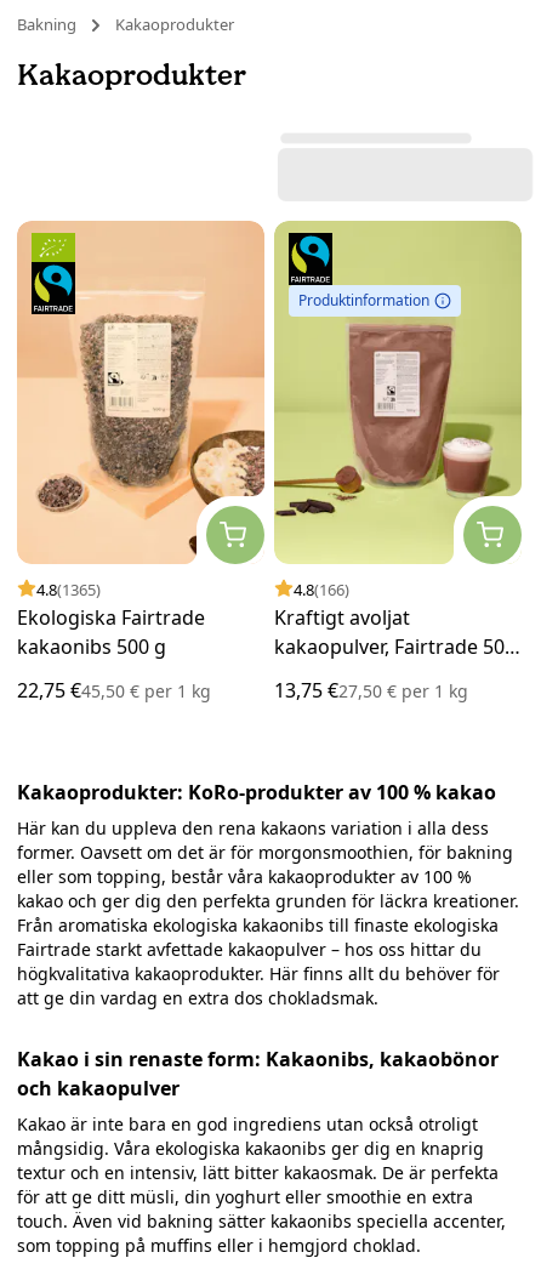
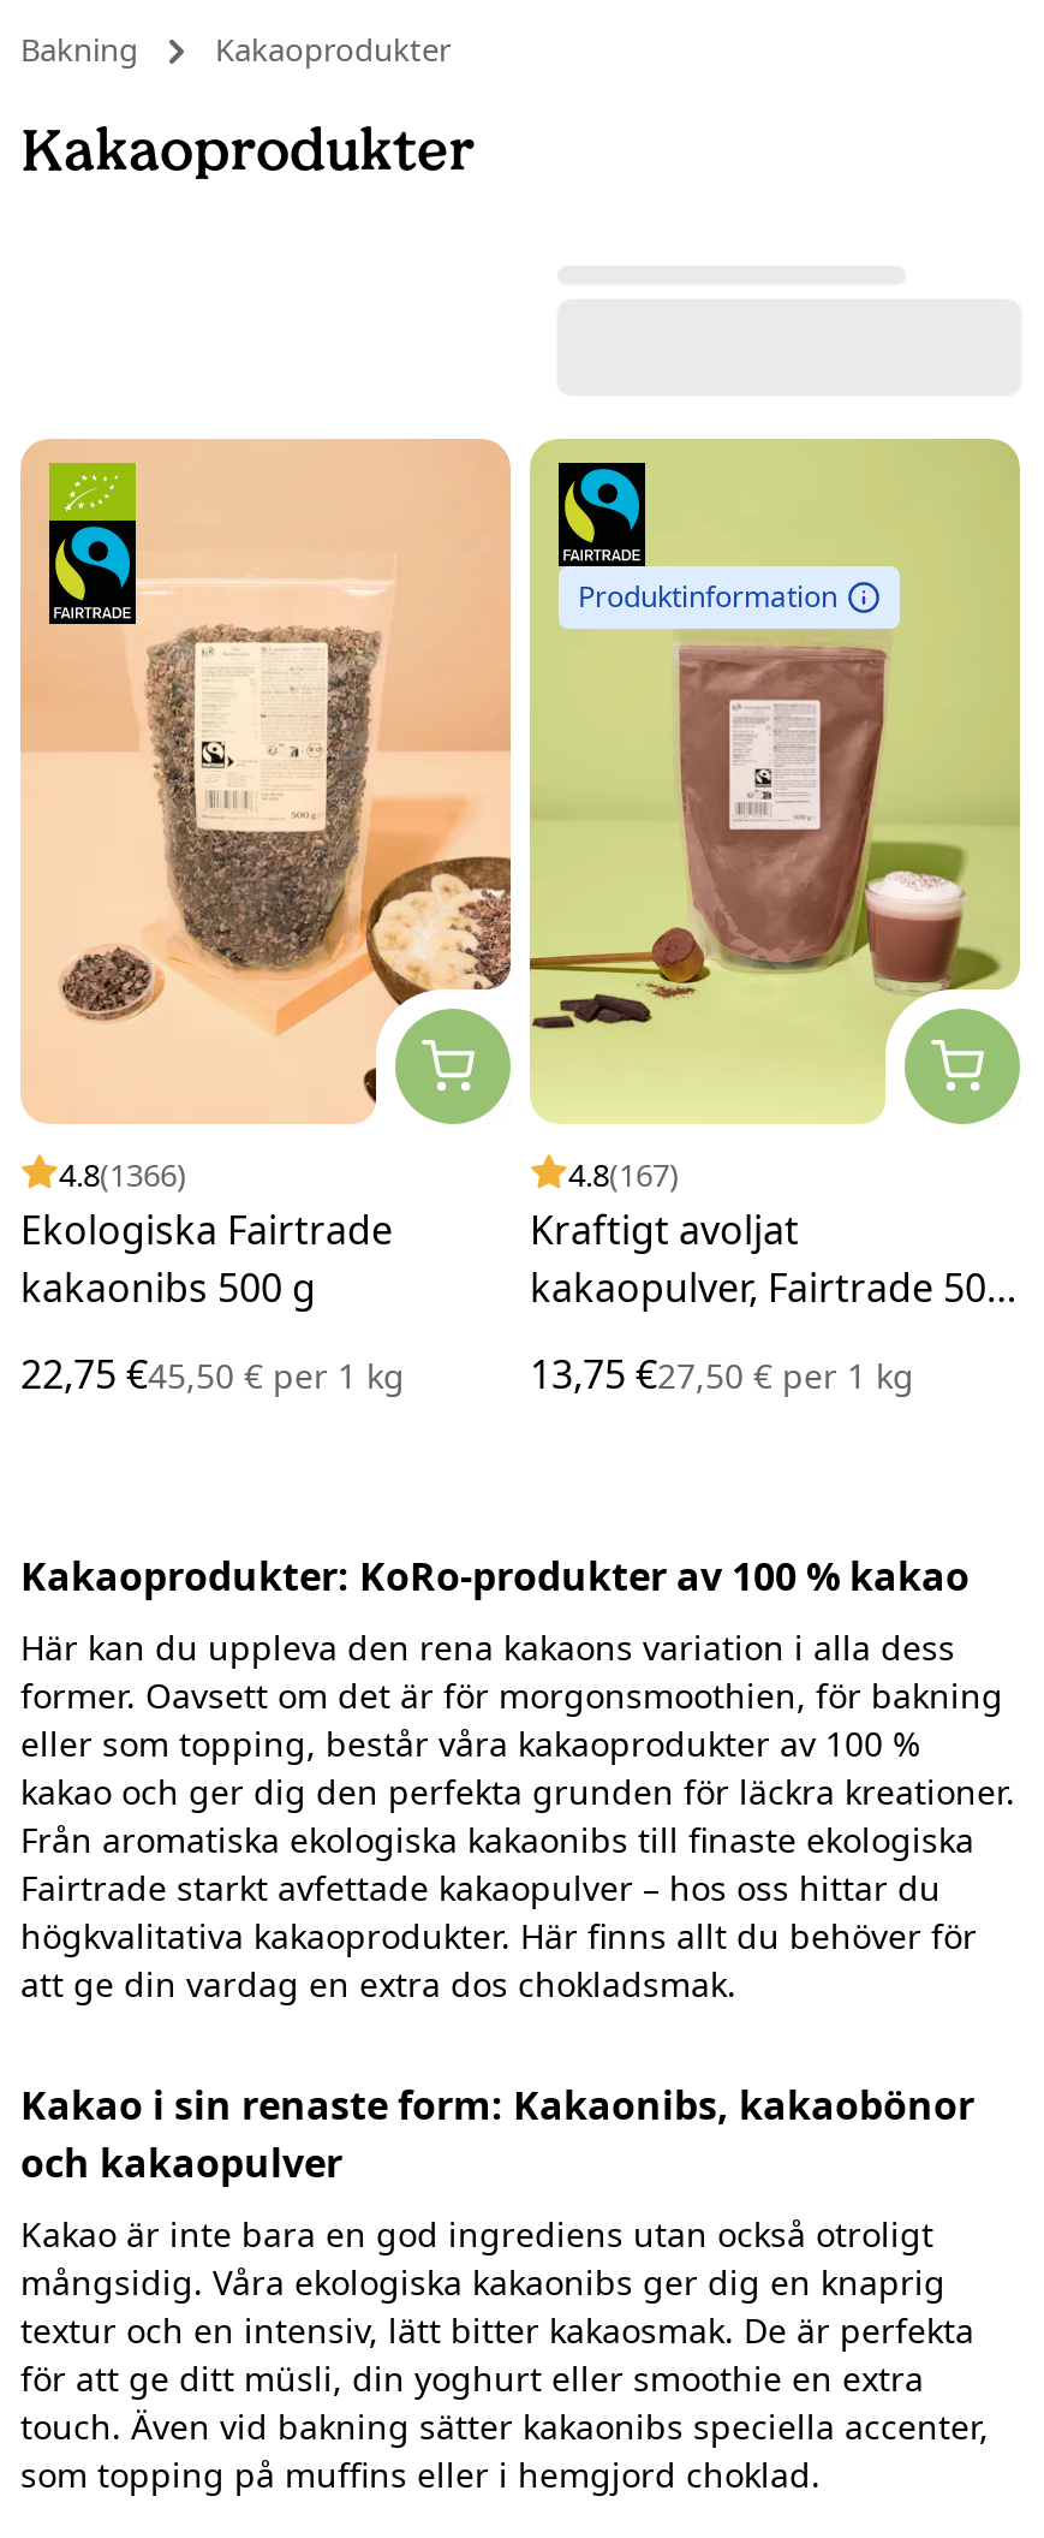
- 4.8(1365)
+ 4.8(1366)

- 4.8(166)
+ 4.8(167)
